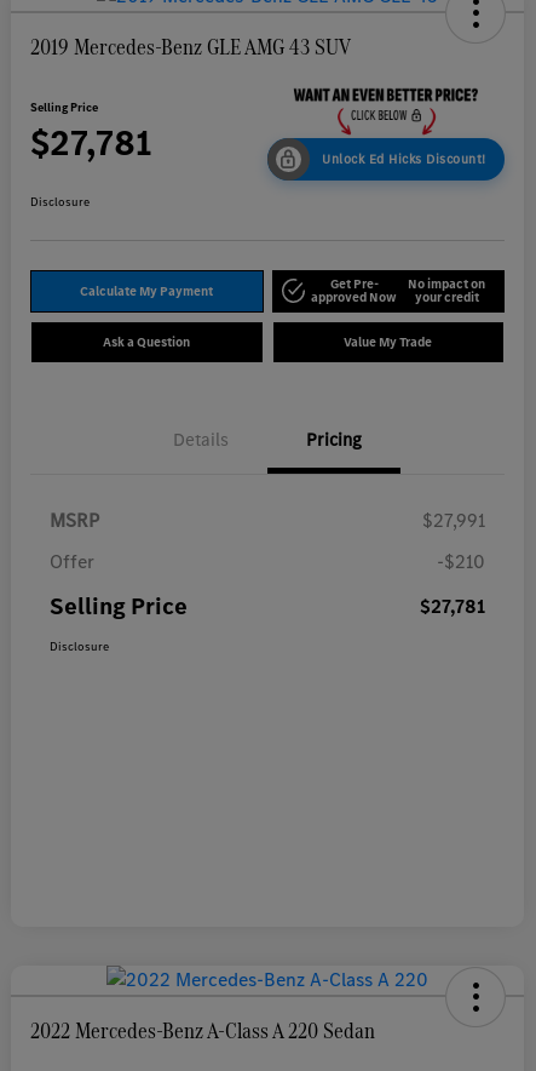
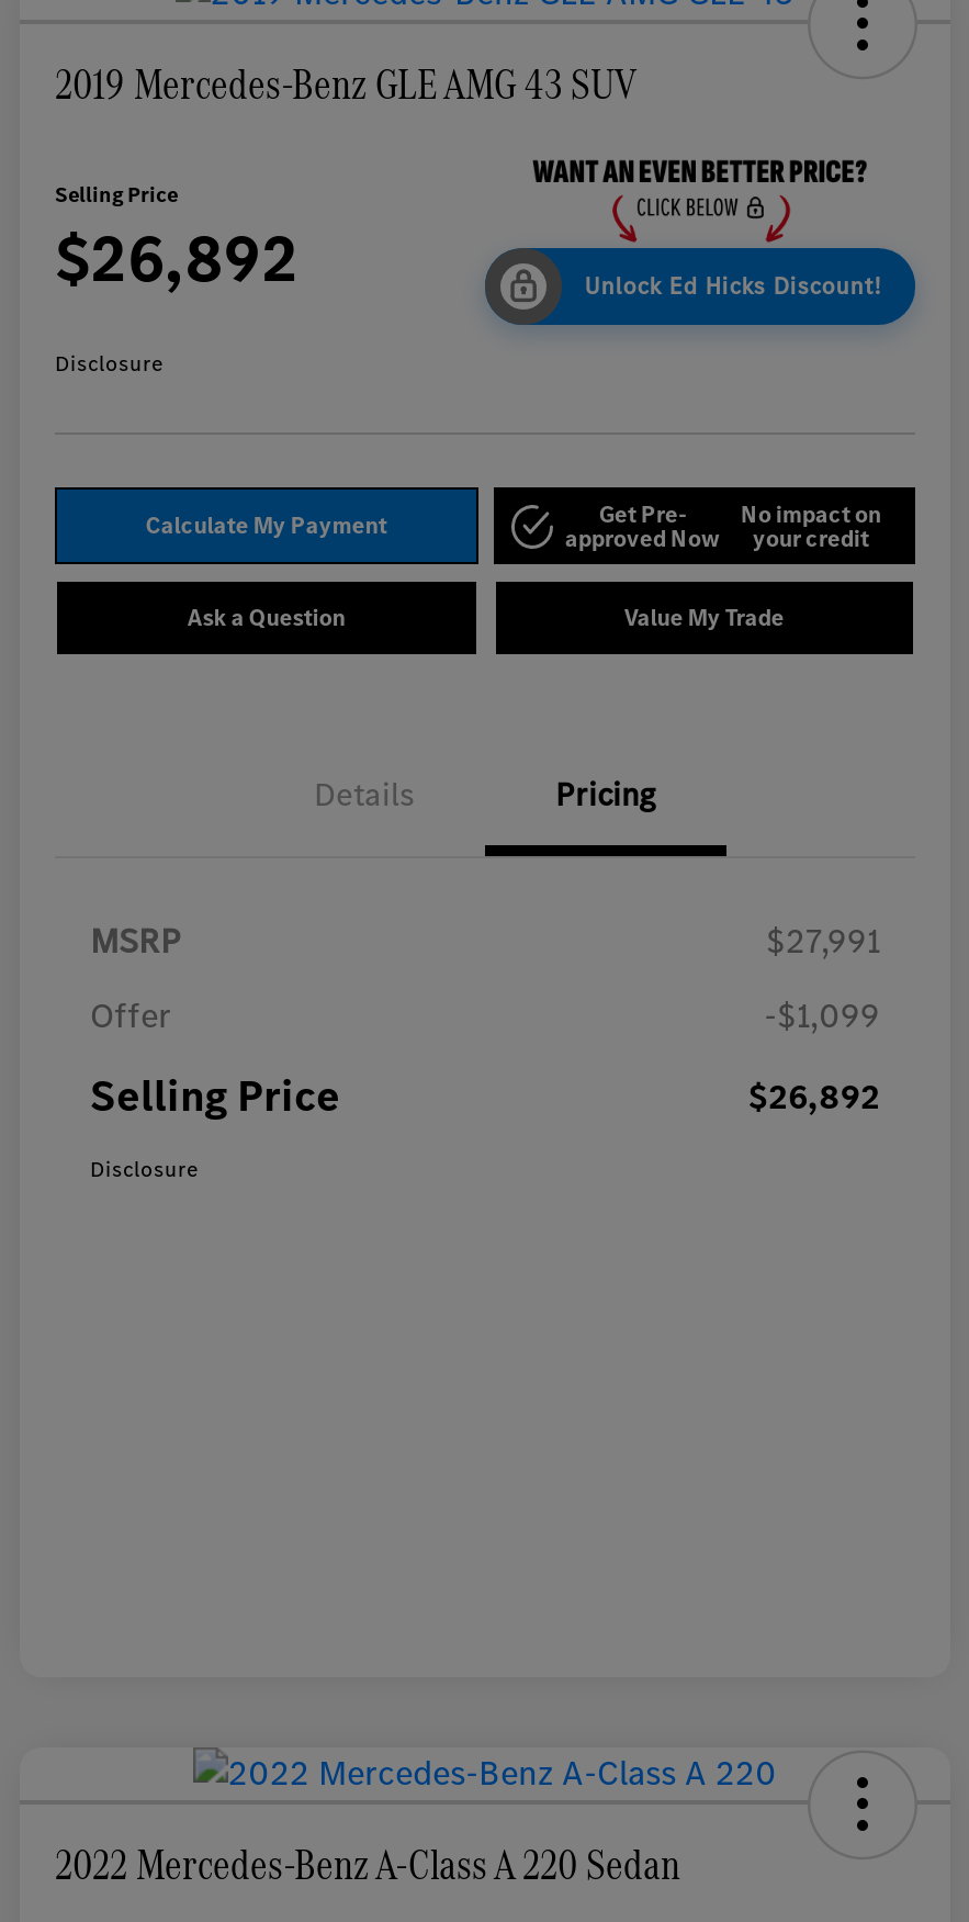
- $27,781
+ $26,892

- -$210
+ -$1,099

- $27,781
+ $26,892
